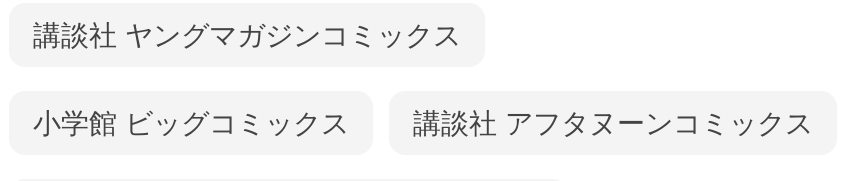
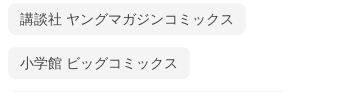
- 講談社 アフタヌーンコミックス
